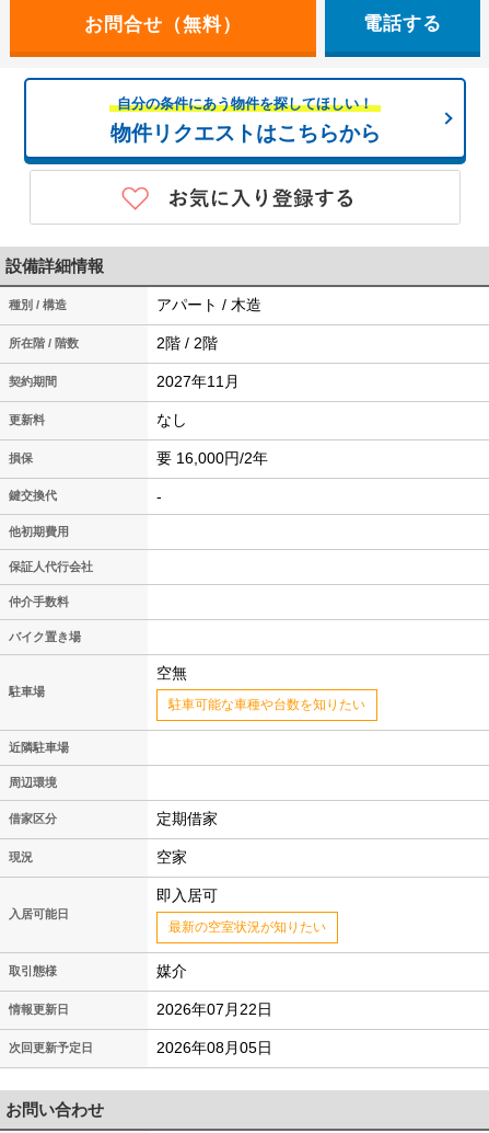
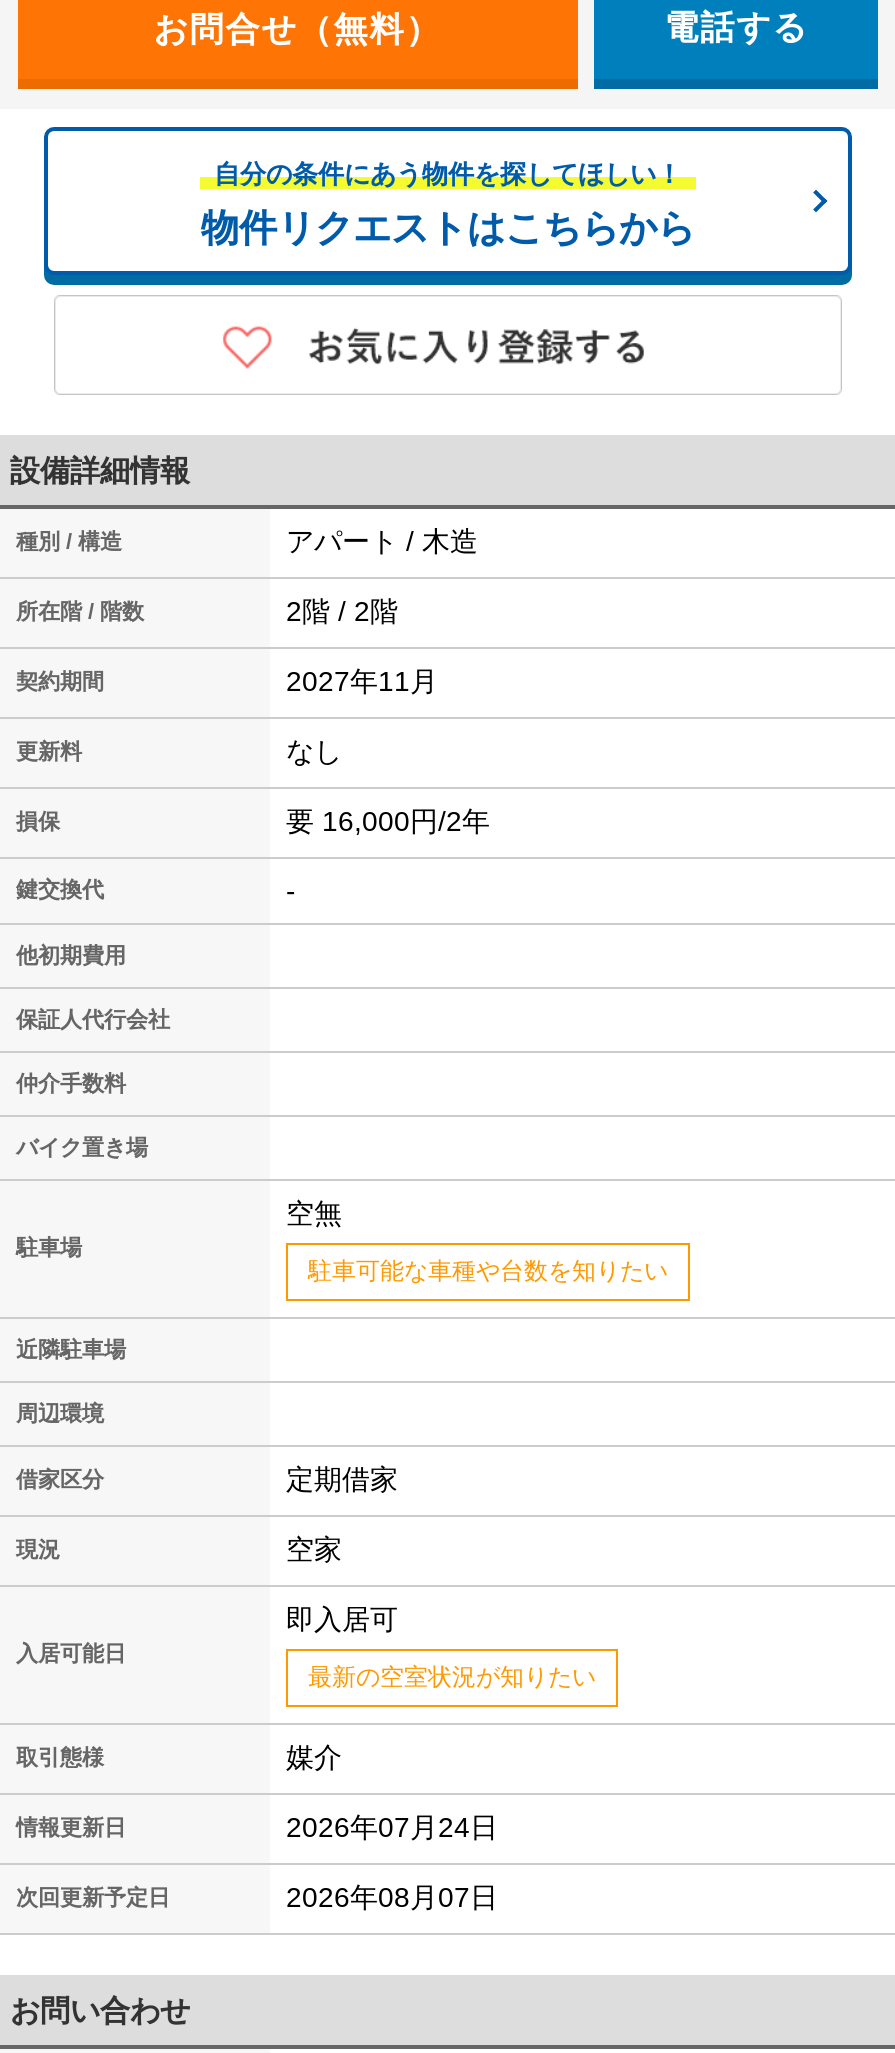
- 2026年07月22日
+ 2026年07月24日

- 2026年08月05日
+ 2026年08月07日
